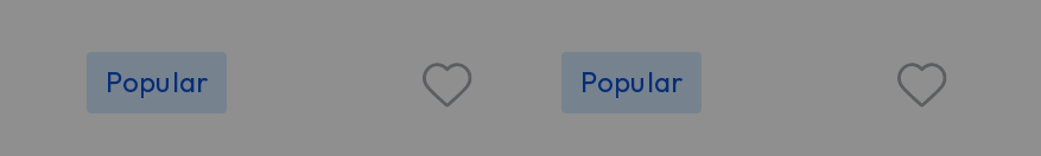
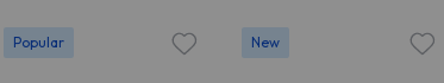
- Popular
+ New
